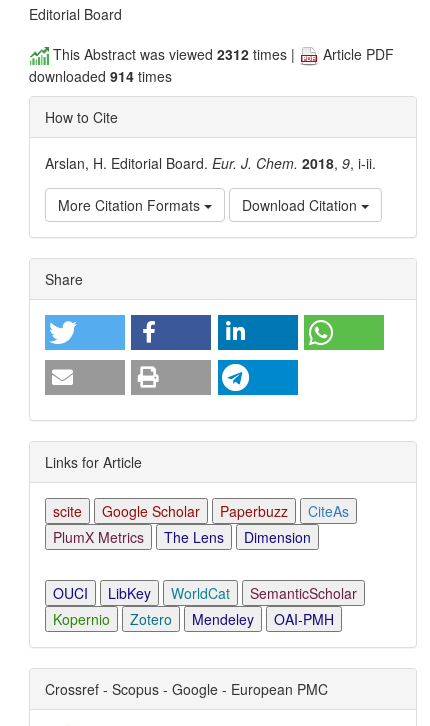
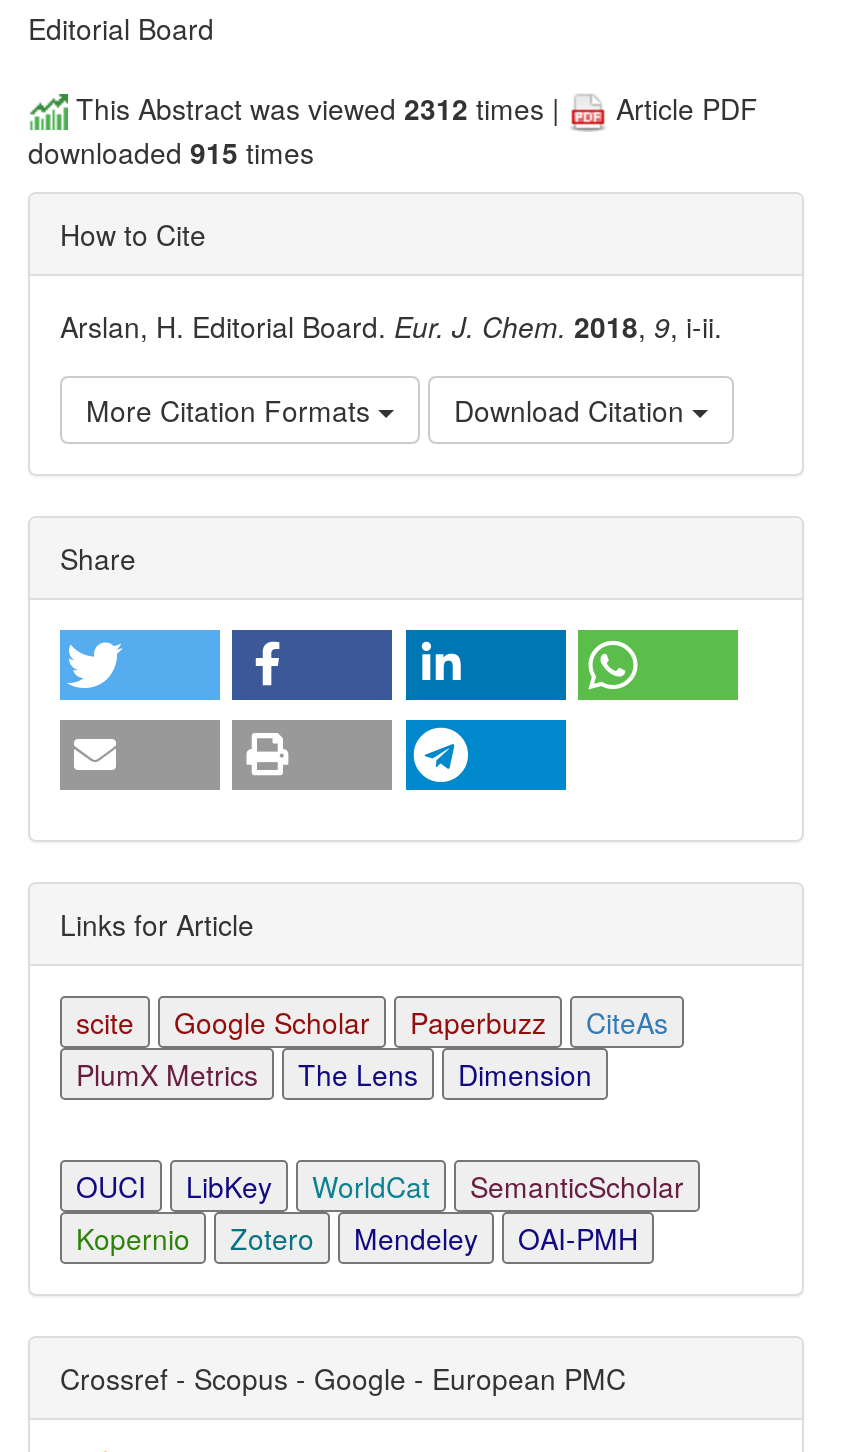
- downloaded 914 times
+ downloaded 915 times
